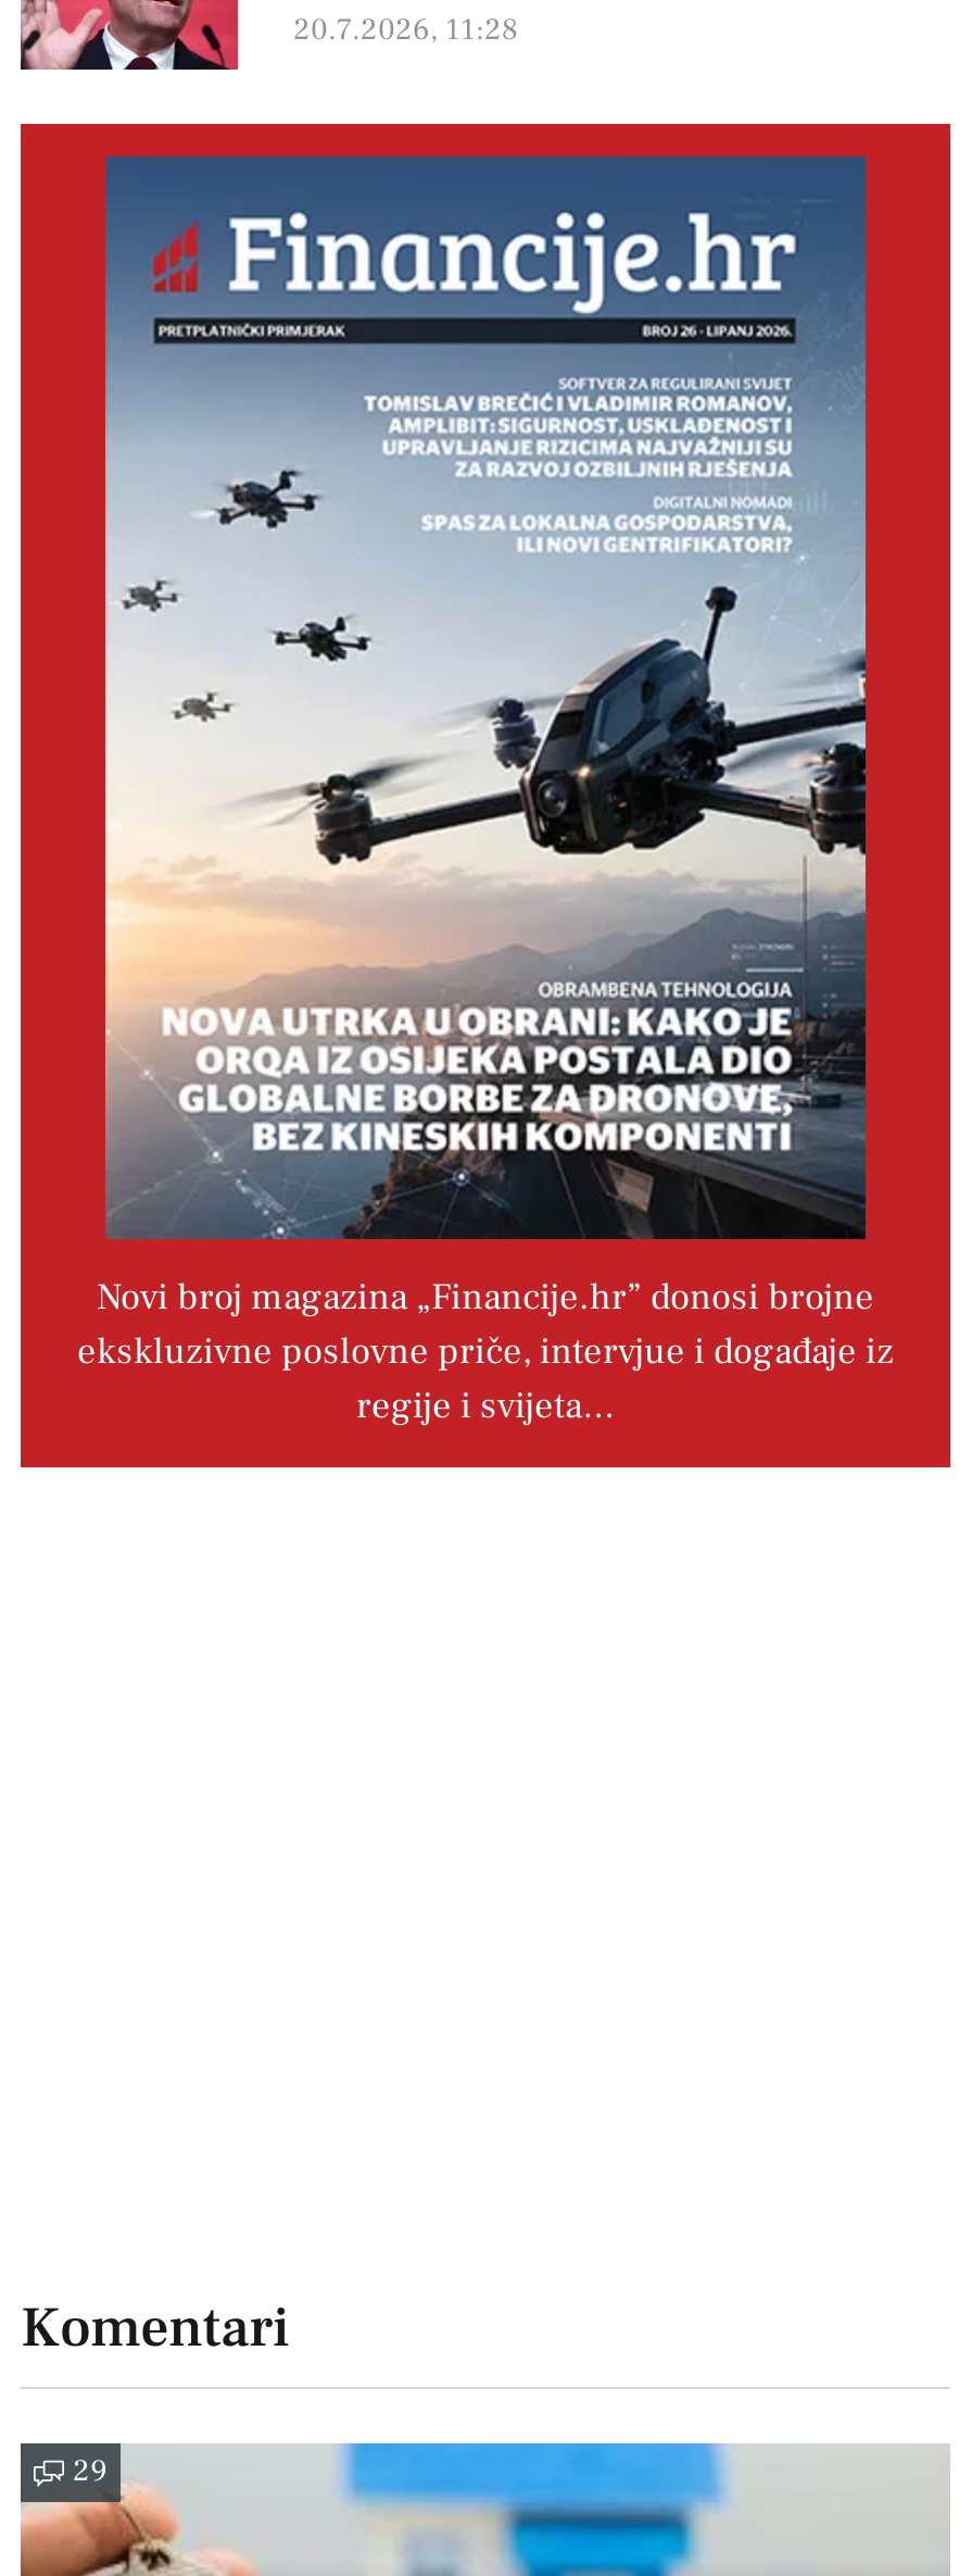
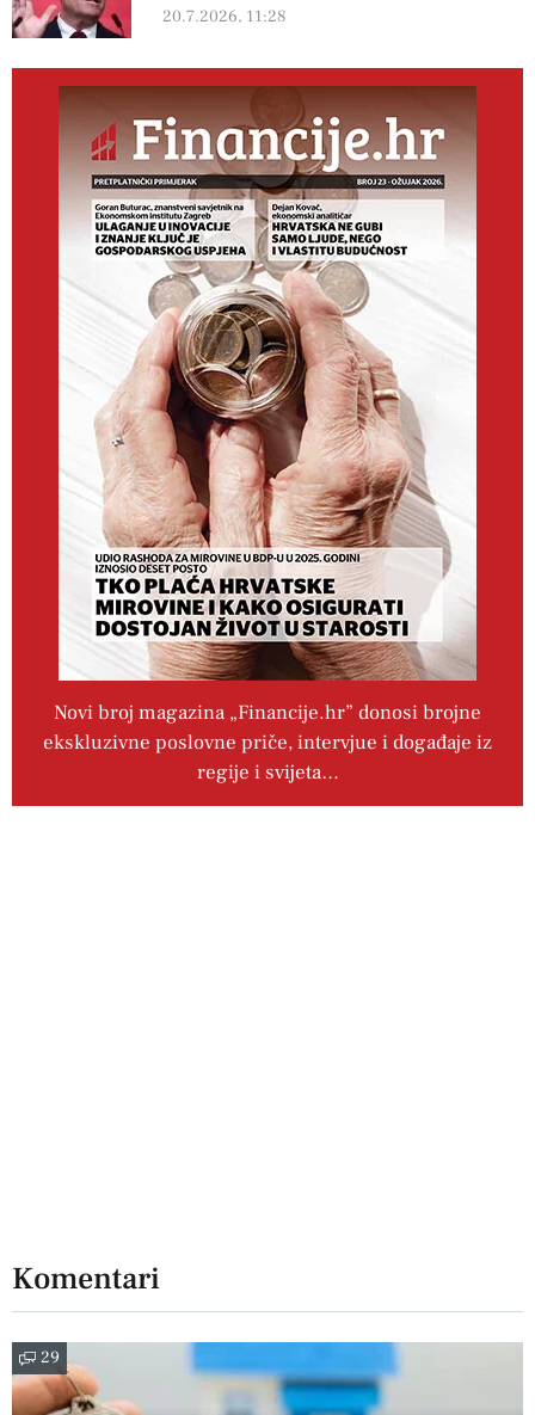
- [image]
+ [image]
